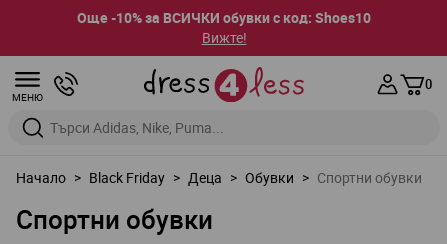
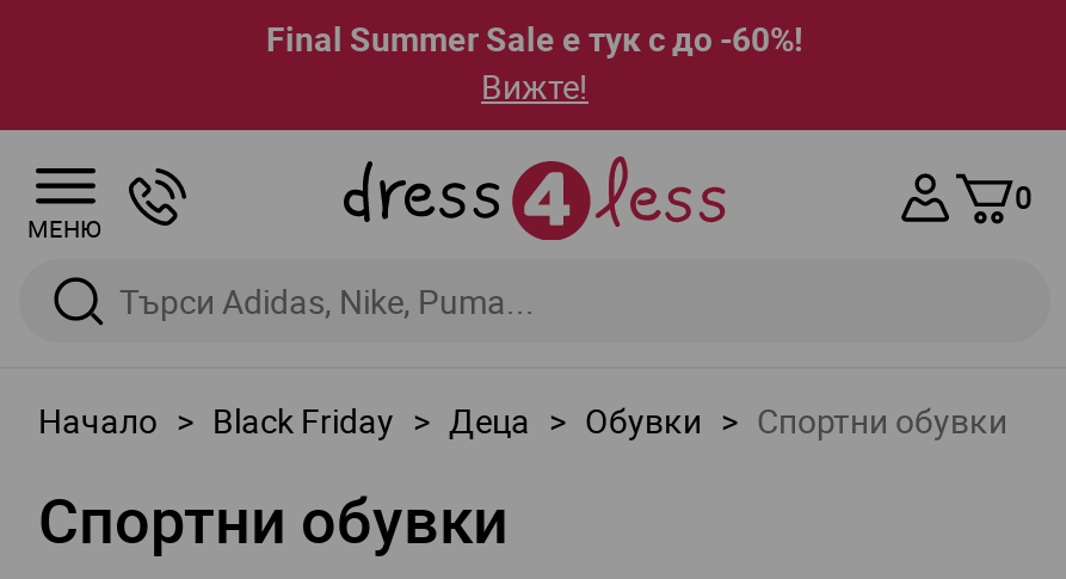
- Още -10% за ВСИЧКИ обувки с код: Shoes10
+ Final Summer Sale е тук с до -60%!
